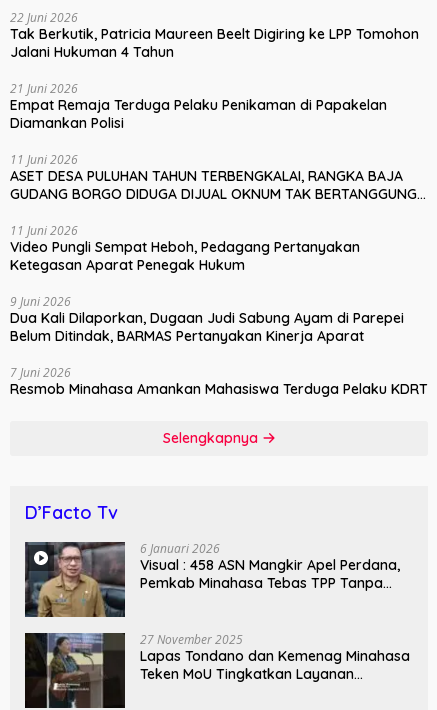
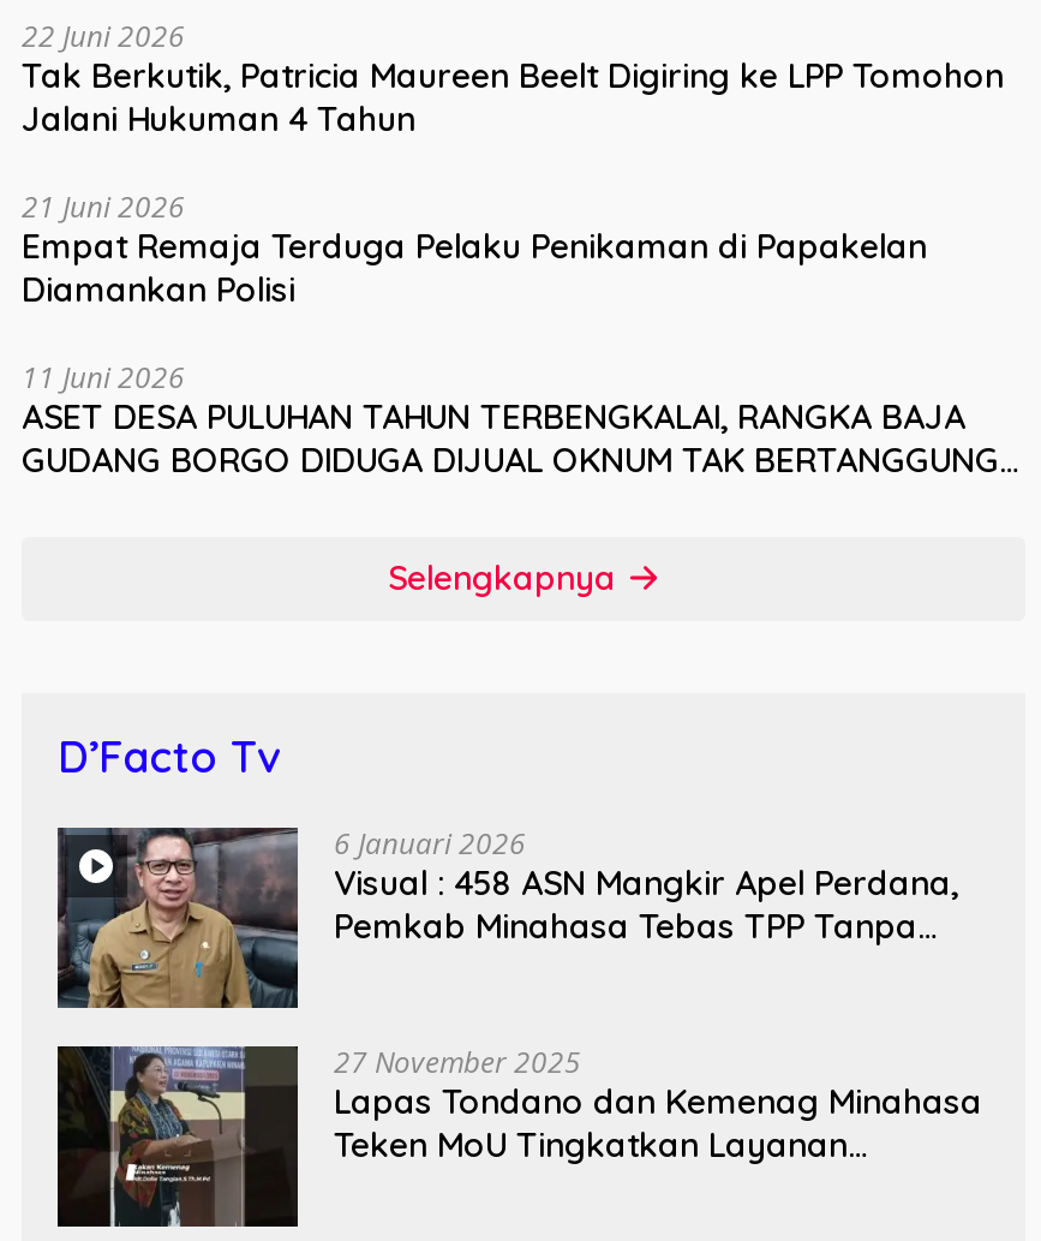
- 11 Juni 2026
- Video Pungli Sempat Heboh, Pedagang Pertanyakan
- Ketegasan Aparat Penegak Hukum
- 9 Juni 2026
- Dua Kali Dilaporkan, Dugaan Judi Sabung Ayam di Parepei
- Belum Ditindak, BARMAS Pertanyakan Kinerja Aparat
- 7 Juni 2026
- Resmob Minahasa Amankan Mahasiswa Terduga Pelaku KDRT
